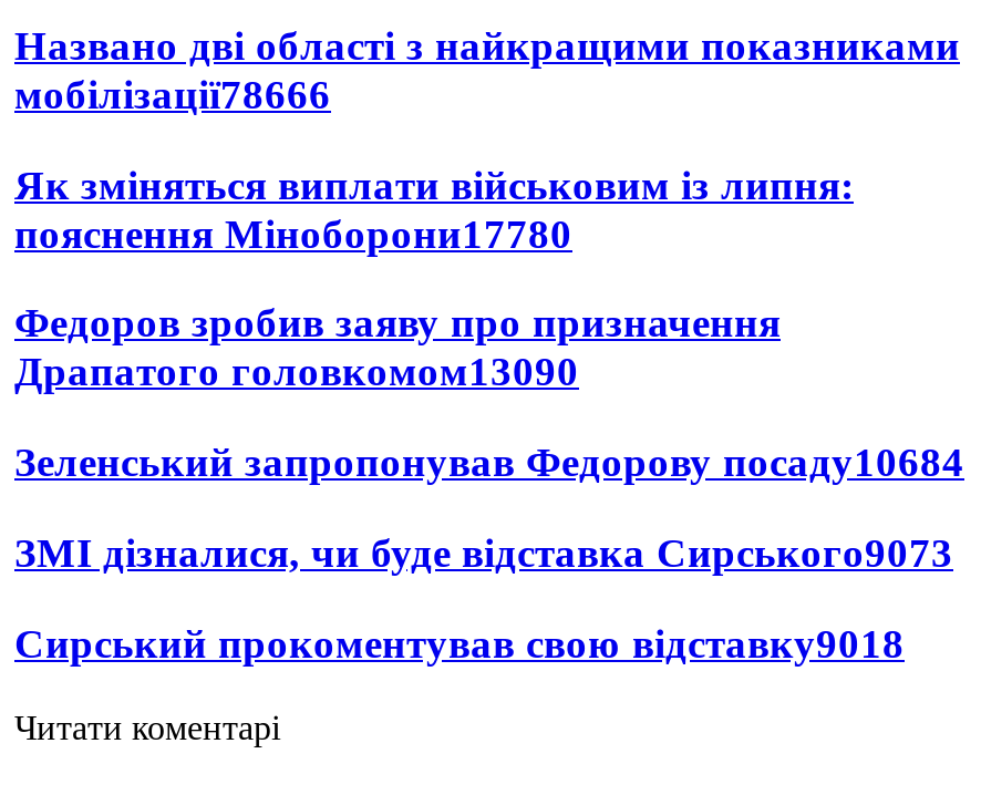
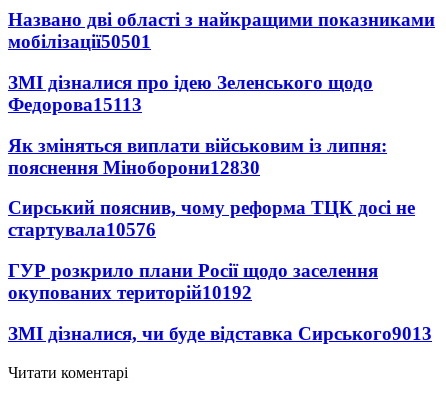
- мобілізації78666
+ мобілізації50501
+ ЗМІ дізналися про ідею Зеленського щодо
+ Федорова15113

moved down: Як зміняться виплати військовим із липня:

- пояснення Міноборони17780
- Федоров зробив заяву про призначення
- Драпатого головкомом13090
- Зеленський запропонував Федорову посаду10684
- ЗМІ дізналися, чи буде відставка Сирського9073
- Сирський прокоментував свою відставку9018
+ пояснення Міноборони12830
+ Сирський пояснив, чому реформа ТЦК досі не
+ стартувала10576
+ ГУР розкрило плани Росії щодо заселення
+ окупованих територій10192
+ ЗМІ дізналися, чи буде відставка Сирського9013
